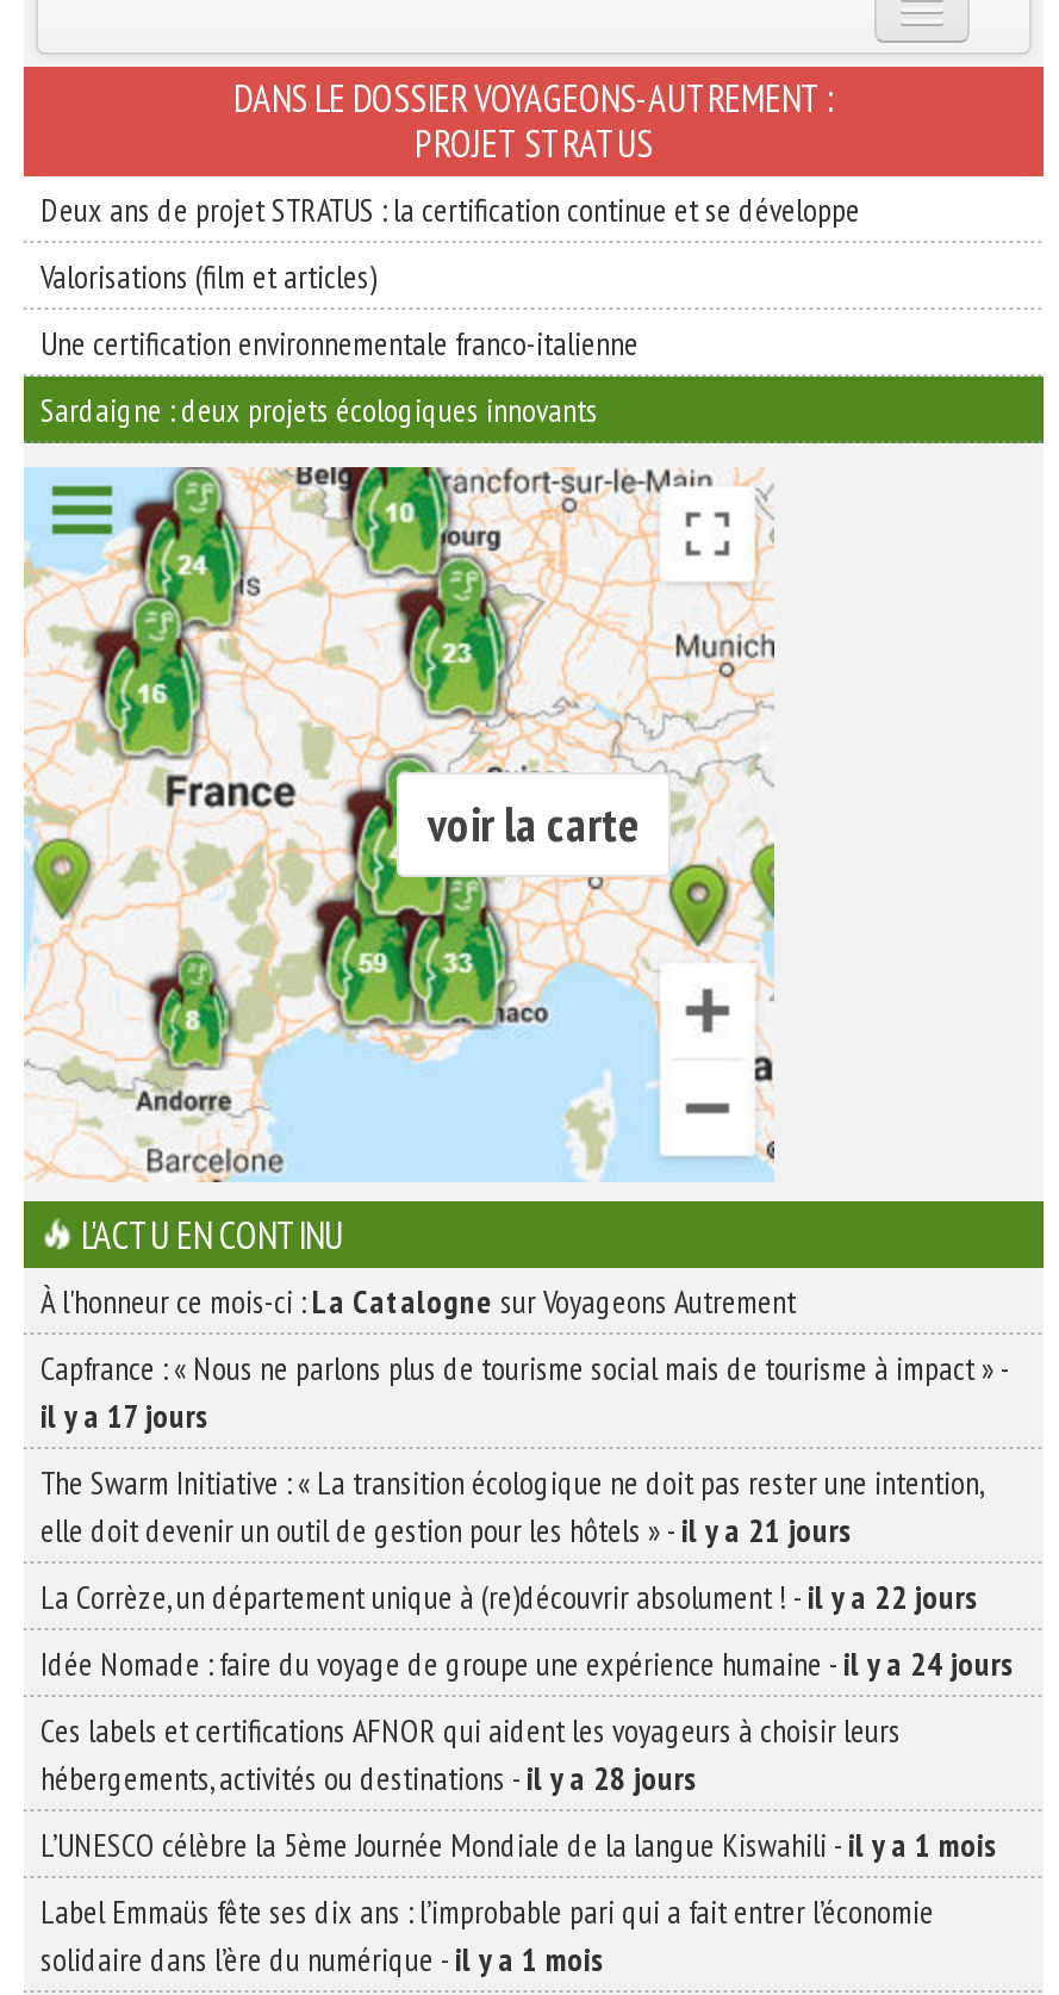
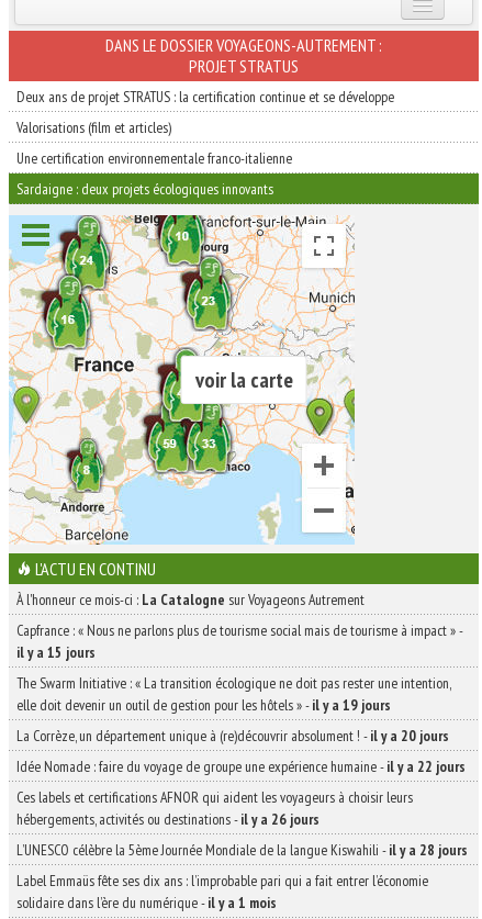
- il y a 17 jours
+ il y a 15 jours

- elle doit devenir un outil de gestion pour les hôtels » - il y a 21 jours
+ elle doit devenir un outil de gestion pour les hôtels » - il y a 19 jours

- La Corrèze, un département unique à (re)découvrir absolument ! - il y a 22 jours
+ La Corrèze, un département unique à (re)découvrir absolument ! - il y a 20 jours

- Idée Nomade : faire du voyage de groupe une expérience humaine - il y a 24 jours
+ Idée Nomade : faire du voyage de groupe une expérience humaine - il y a 22 jours

- hébergements, activités ou destinations - il y a 28 jours
+ hébergements, activités ou destinations - il y a 26 jours

- L’UNESCO célèbre la 5ème Journée Mondiale de la langue Kiswahili - il y a 1 mois
+ L’UNESCO célèbre la 5ème Journée Mondiale de la langue Kiswahili - il y a 28 jours
